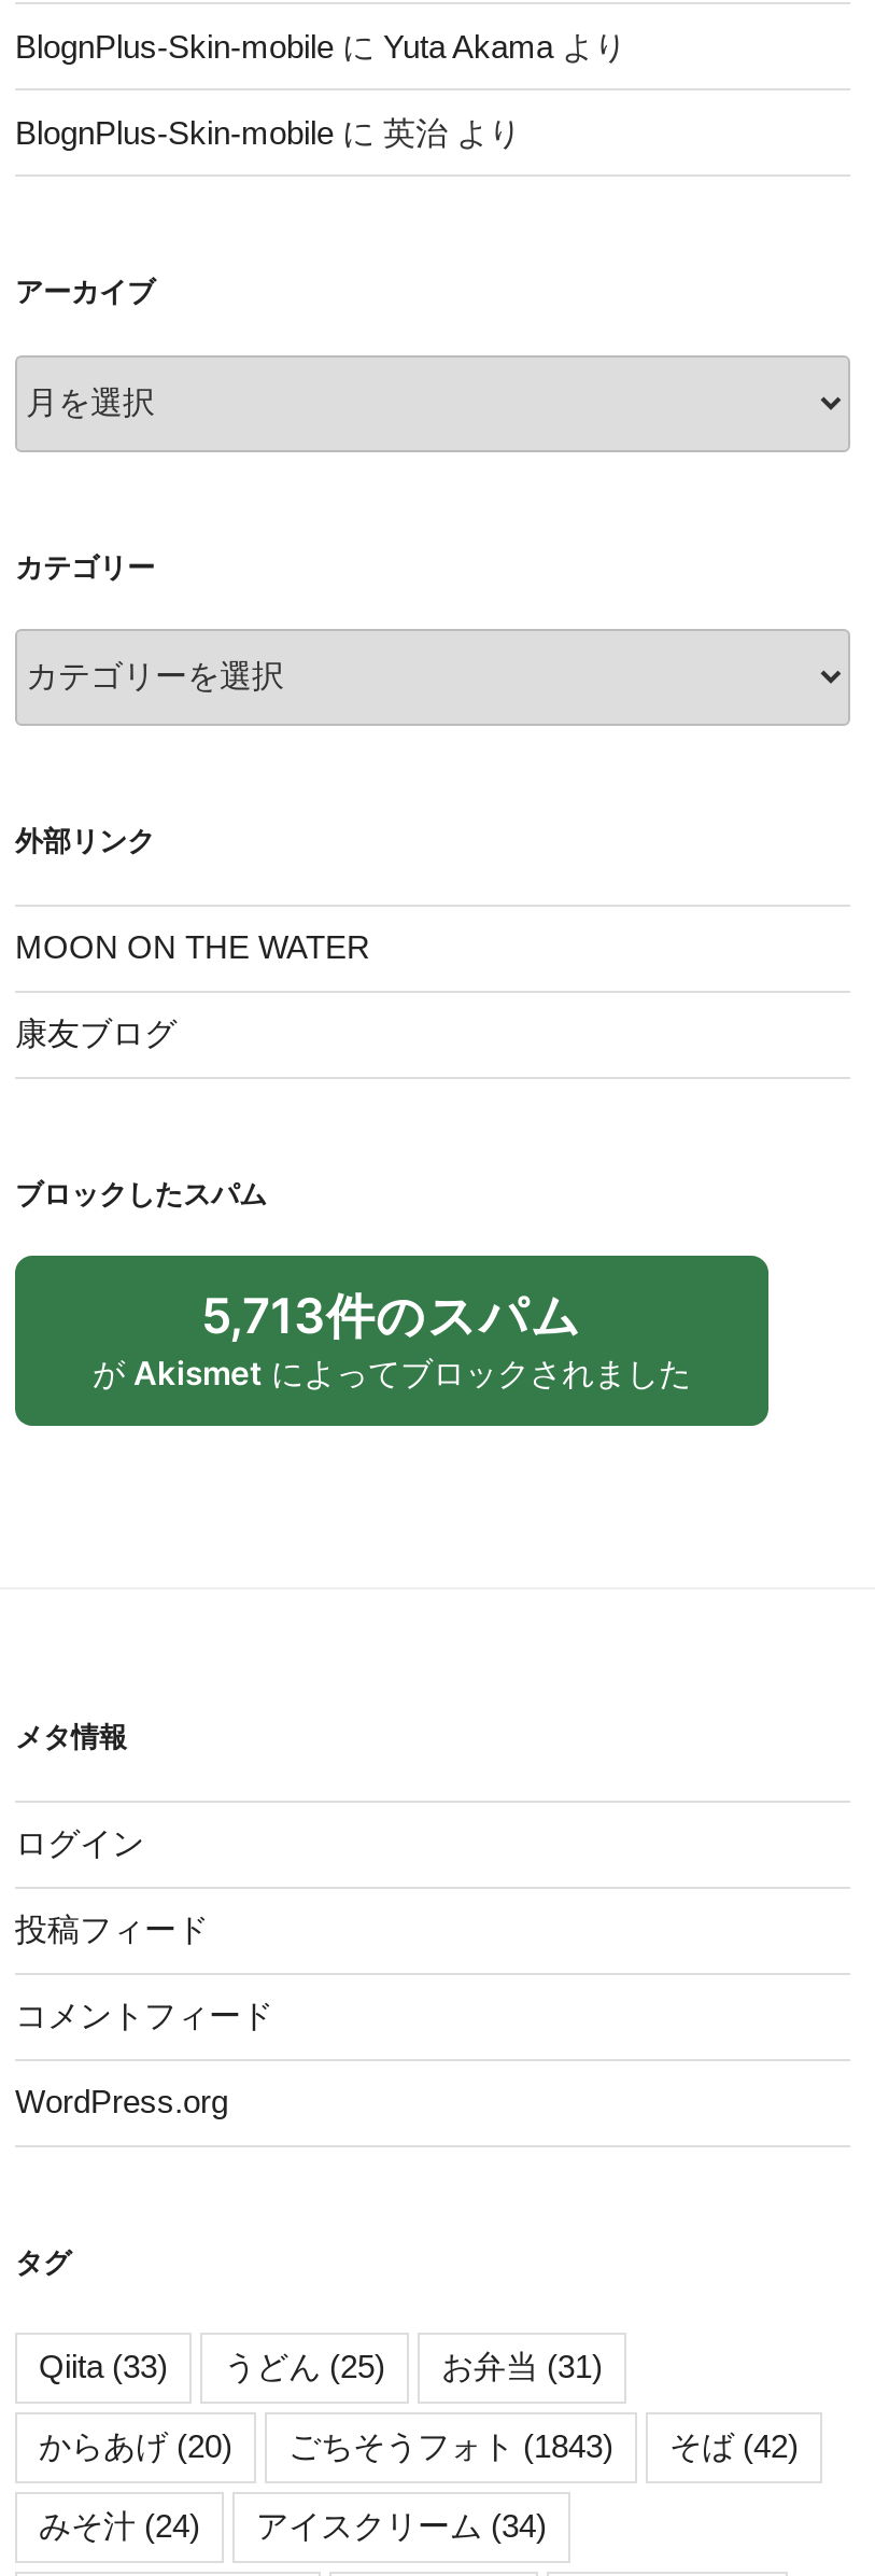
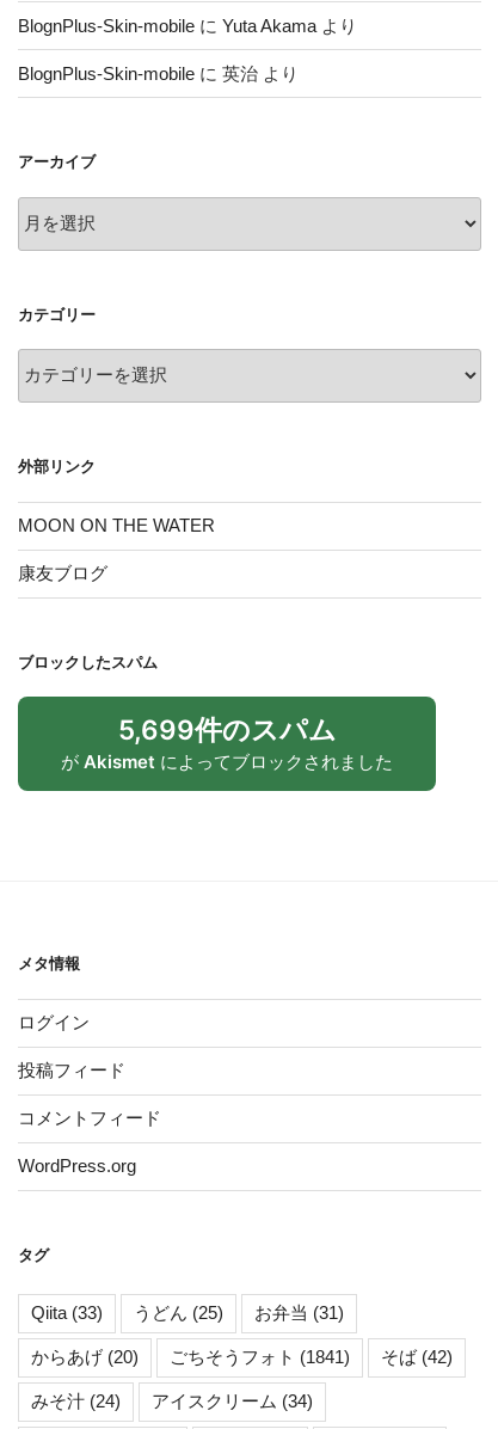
- 5,713件のスパム
+ 5,699件のスパム

- ごちそうフォト(1843)
+ ごちそうフォト(1841)
